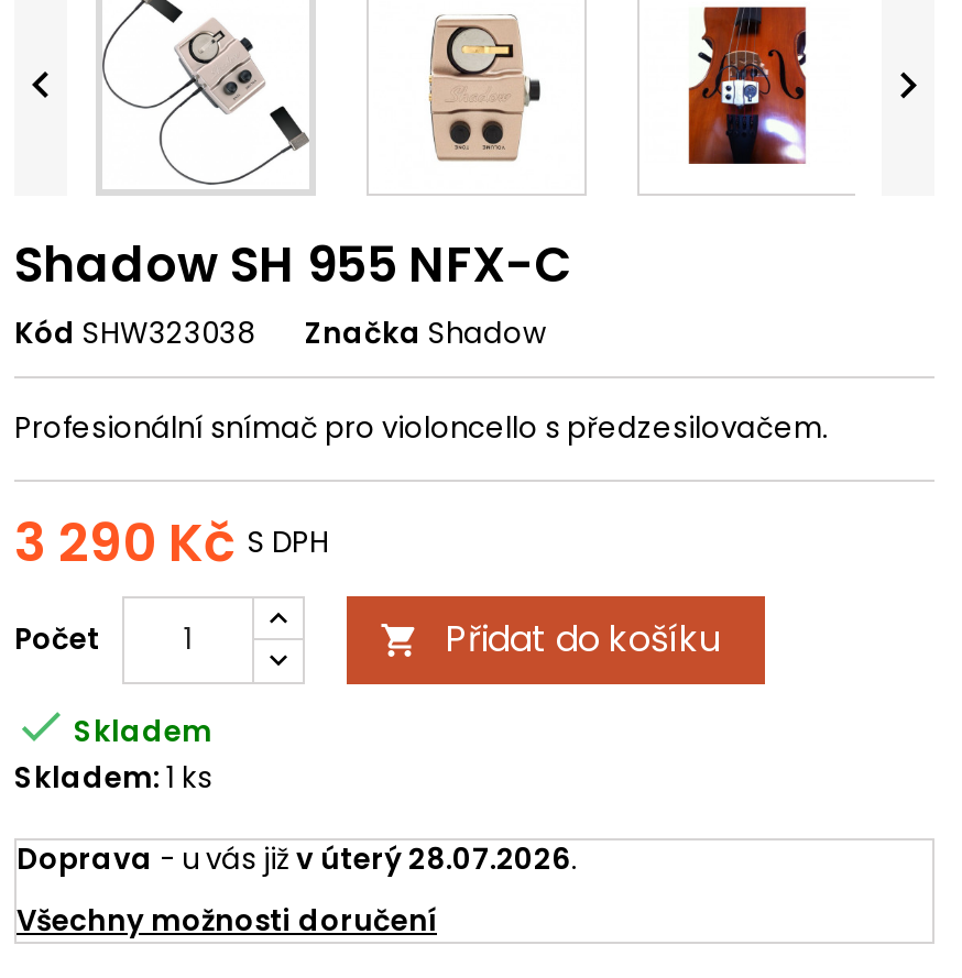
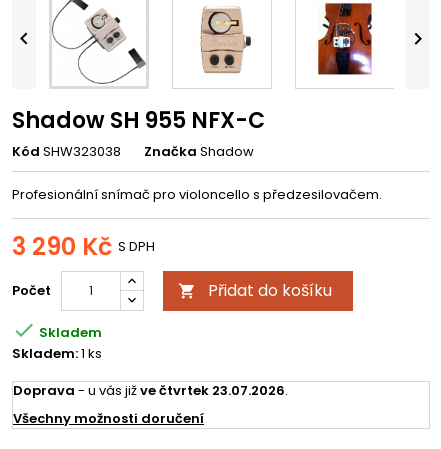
- Doprava - u vás již v úterý 28.07.2026.
+ Doprava - u vás již ve čtvrtek 23.07.2026.
